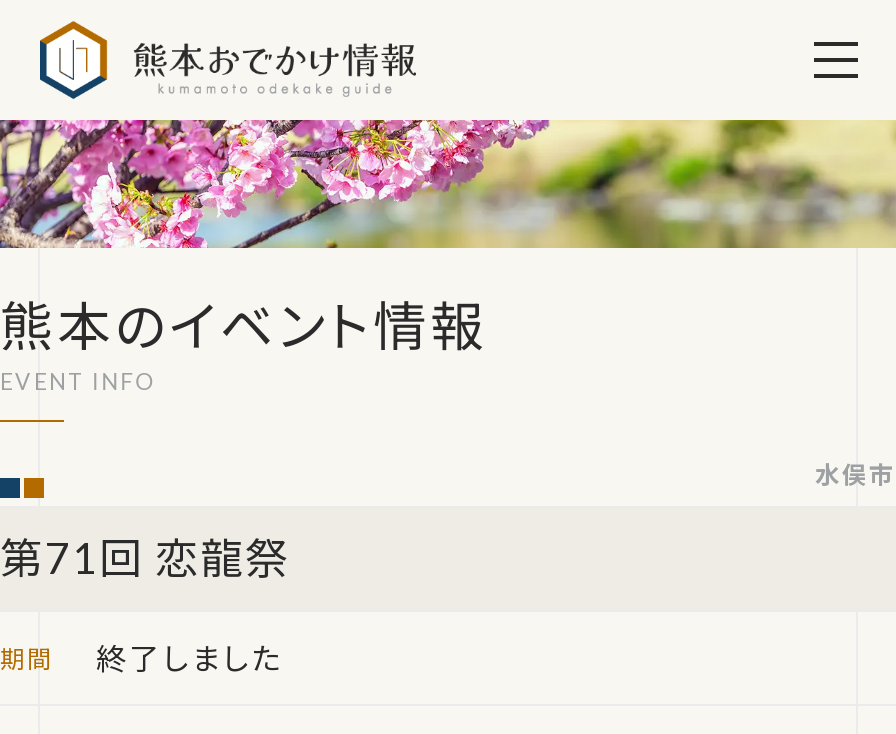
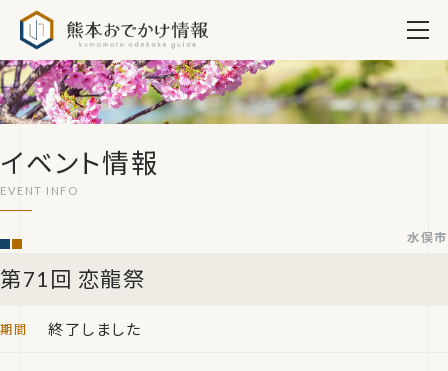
- 熊本のイベント情報
+ イベント情報
